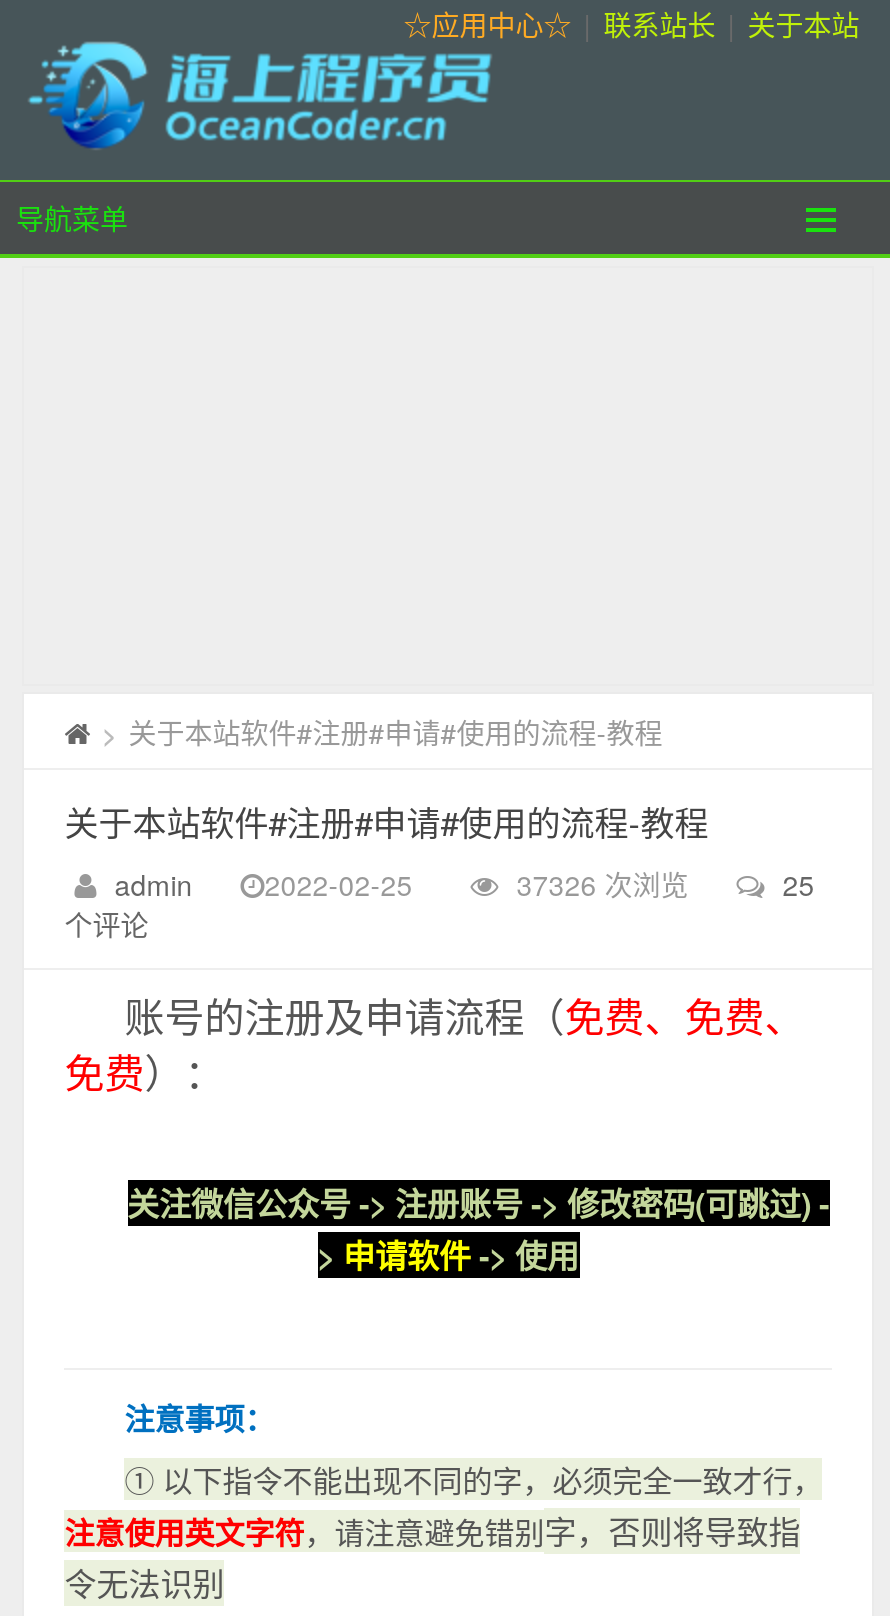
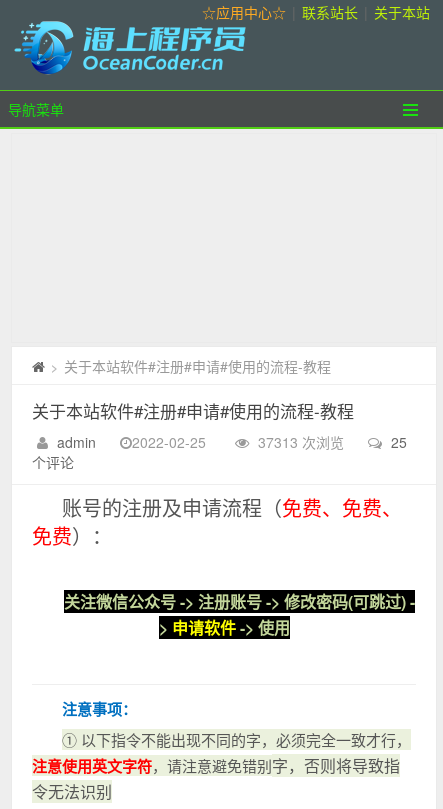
- 37326 次浏览
+ 37313 次浏览
